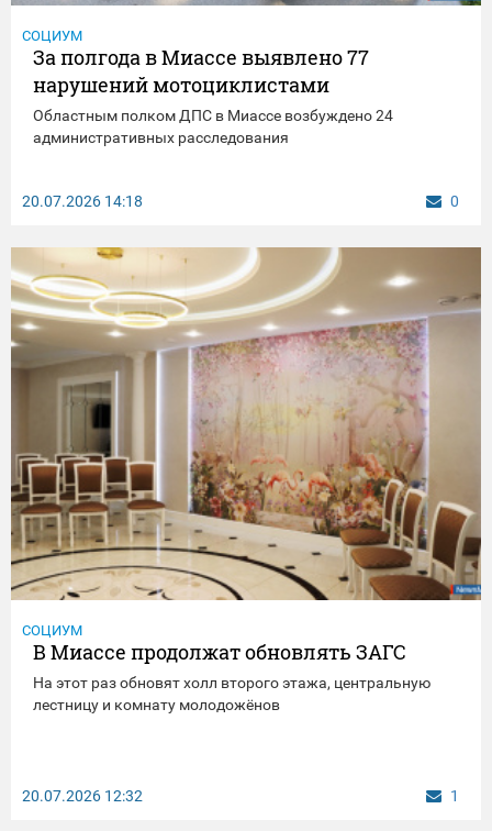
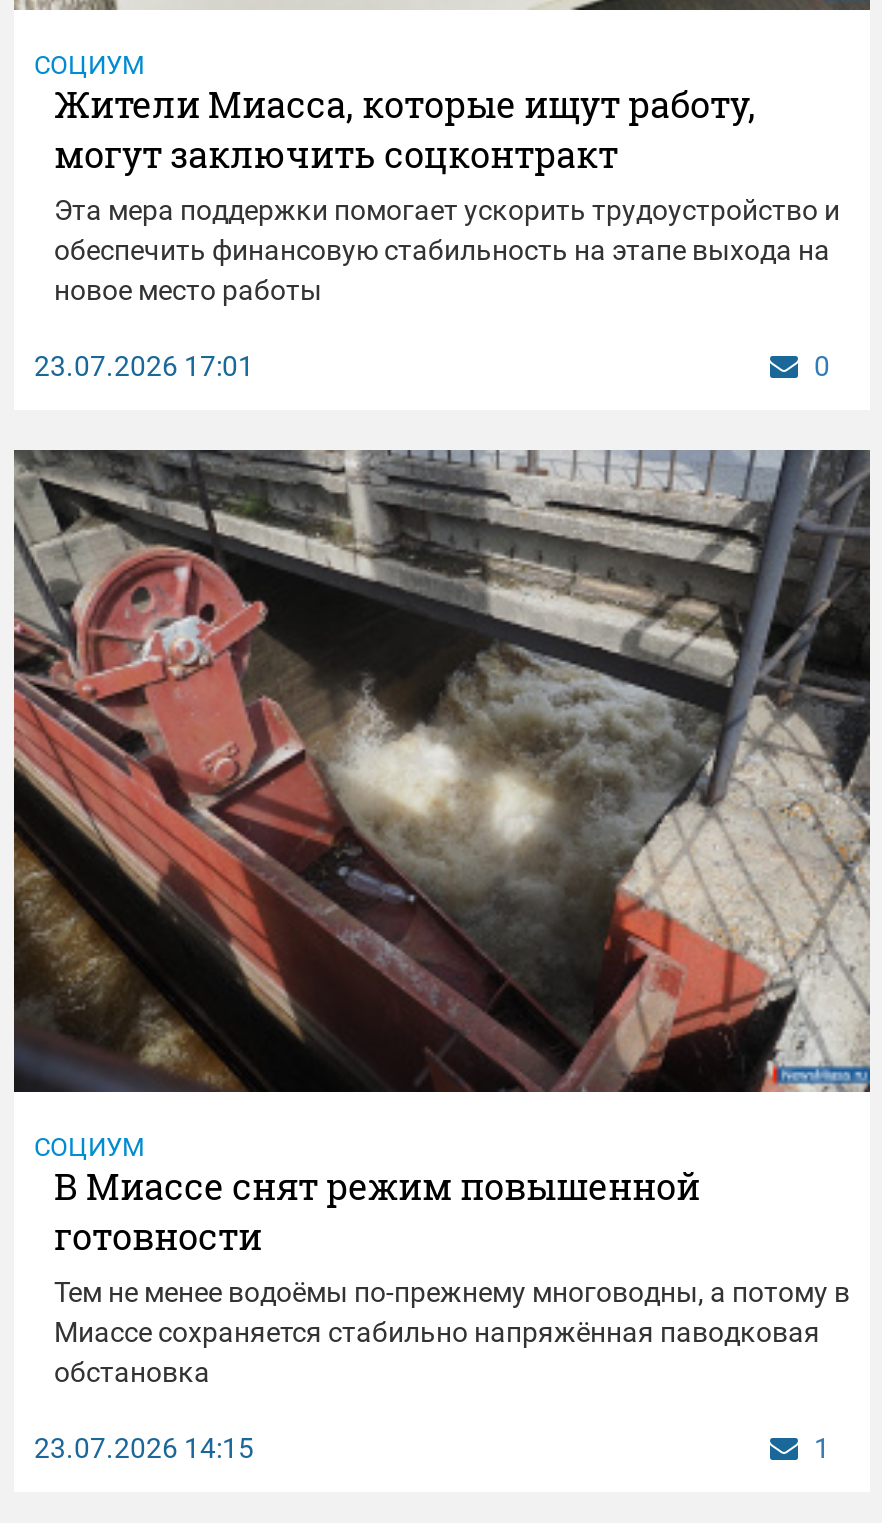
- За полгода в Миассе выявлено 77
- нарушений мотоциклистами
- Областным полком ДПС в Миассе возбуждено 24
- административных расследования
+ Жители Миасса, которые ищут работу,
+ могут заключить соцконтракт
+ Эта мера поддержки помогает ускорить трудоустройство и
+ обеспечить финансовую стабильность на этапе выхода на
+ новое место работы

- 20.07.2026 14:18
+ 23.07.2026 17:01

- [image]
- В Миассе продолжат обновлять ЗАГС
- На этот раз обновят холл второго этажа, центральную
- лестницу и комнату молодожёнов
+ [image]
+ В Миассе снят режим повышенной
+ готовности
+ Тем не менее водоёмы по-прежнему многоводны, а потому в
+ Миассе сохраняется стабильно напряжённая паводковая
+ обстановка

- 20.07.2026 12:32
+ 23.07.2026 14:15
